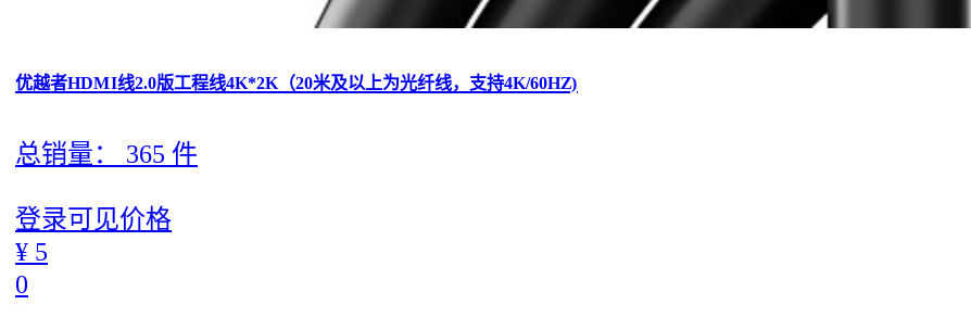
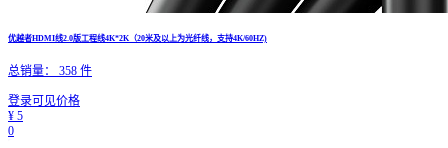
- 总销量：365件
+ 总销量：358件
